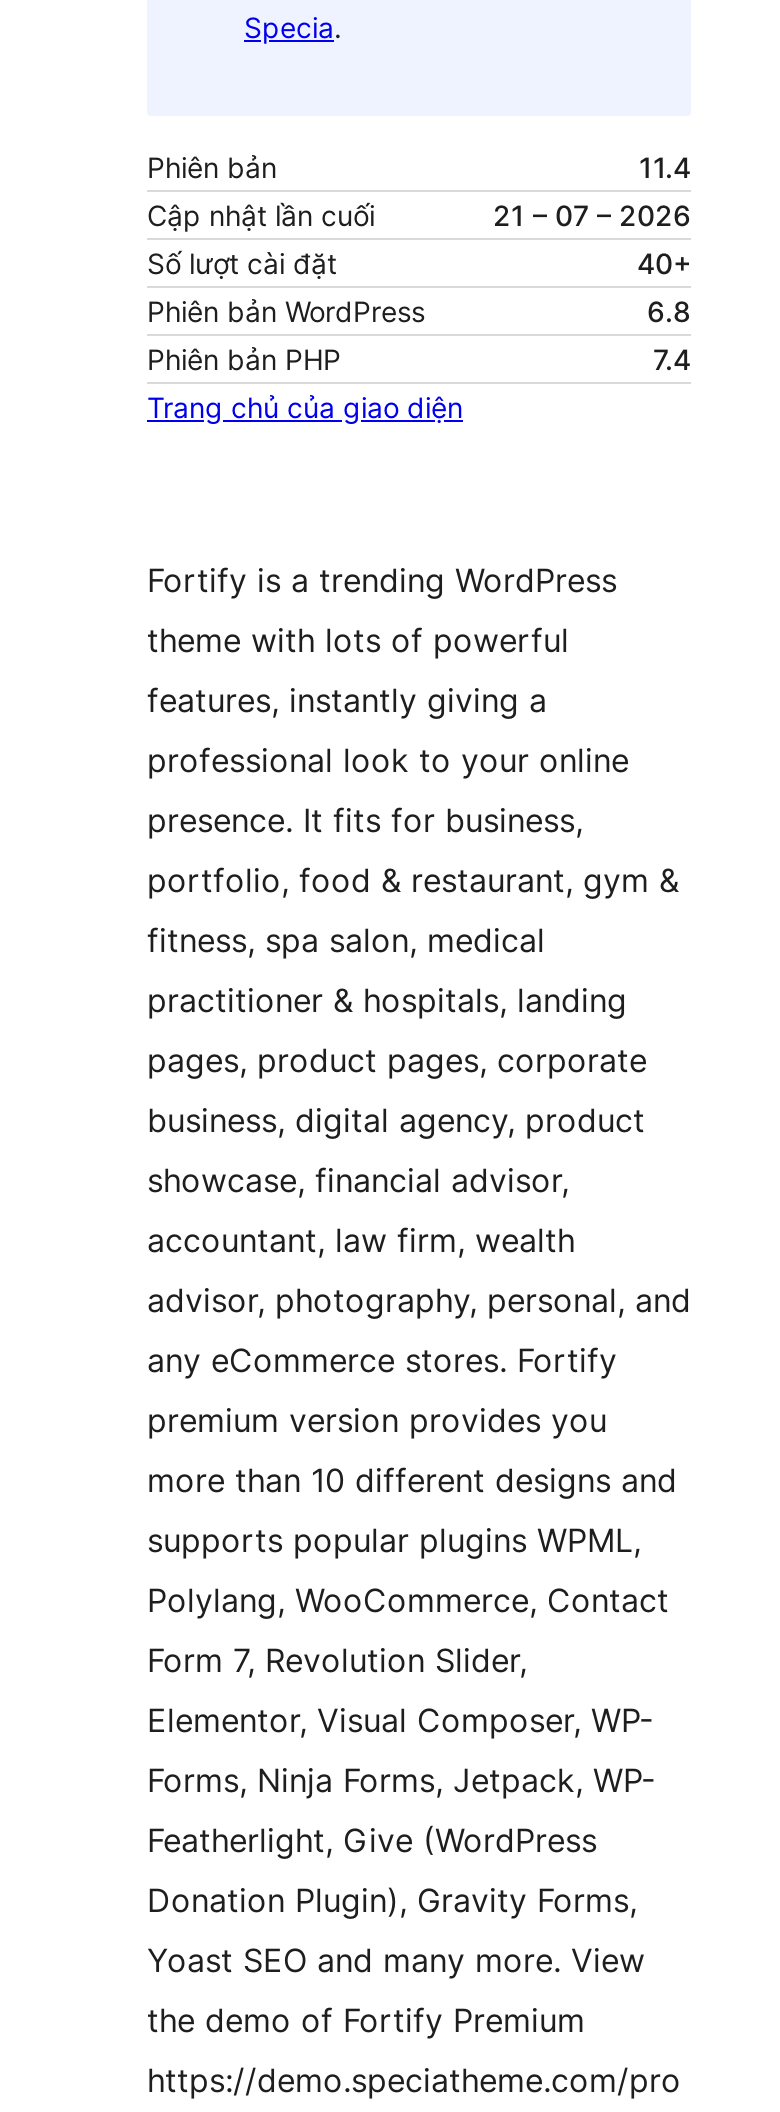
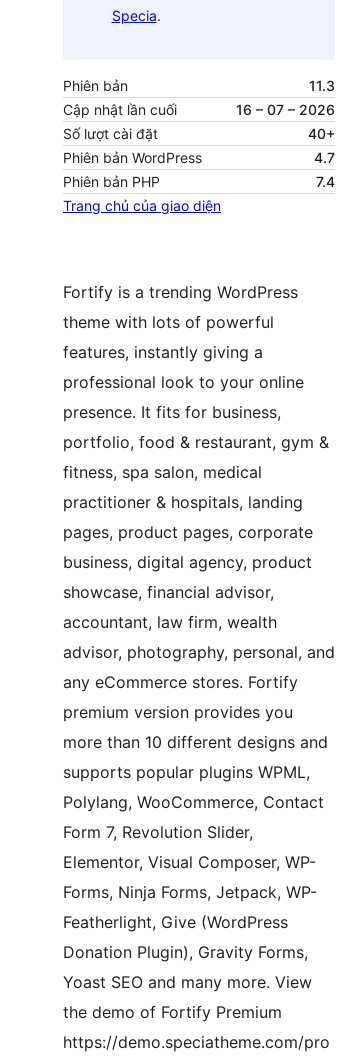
- 11.4
+ 11.3

- 21 – 07 – 2026
+ 16 – 07 – 2026

- 6.8
+ 4.7
